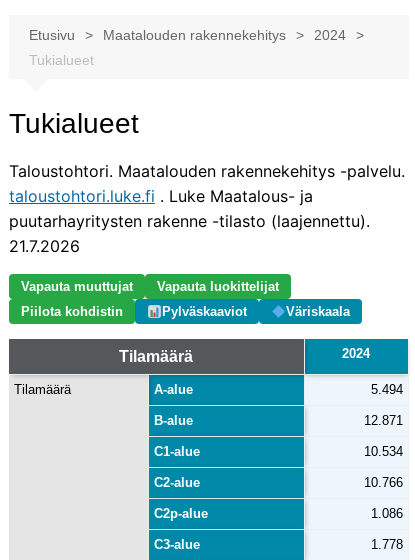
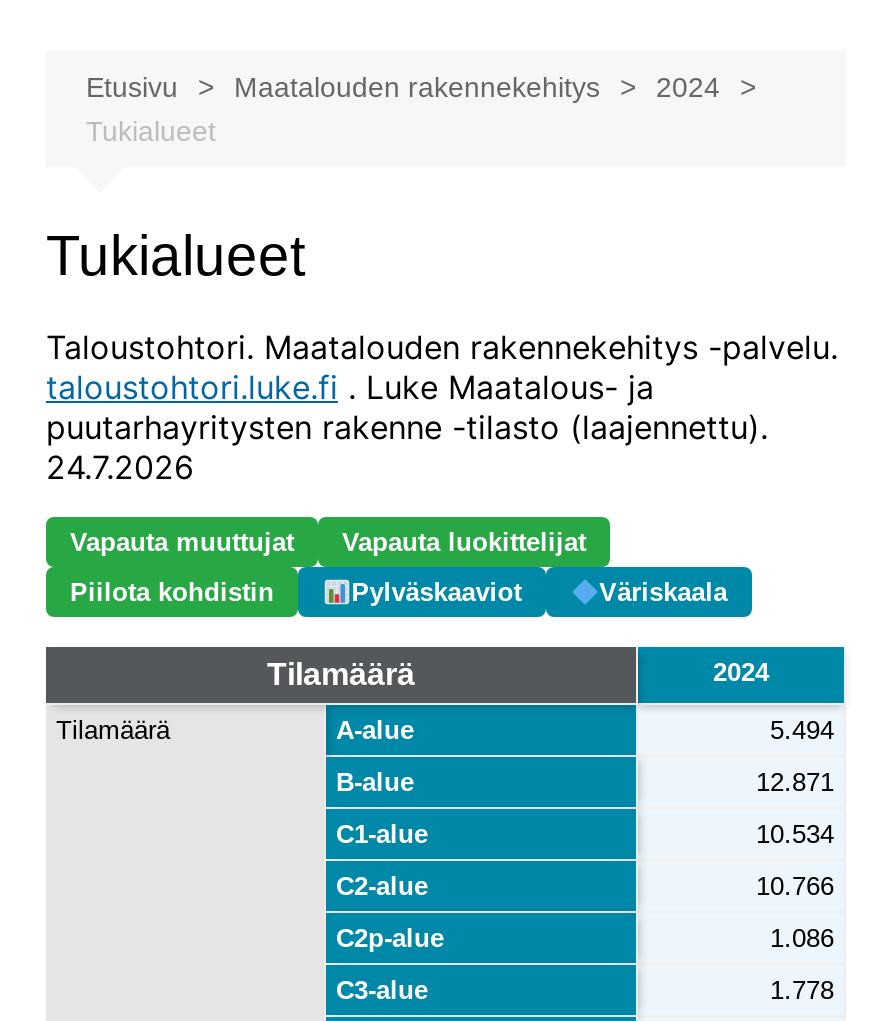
- 21.7.2026
+ 24.7.2026
